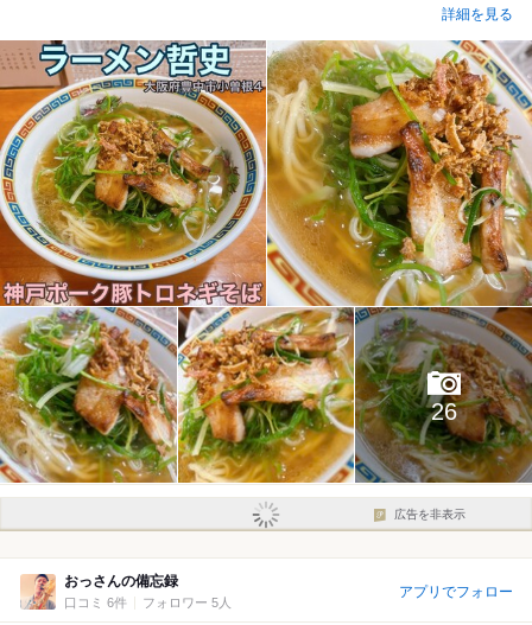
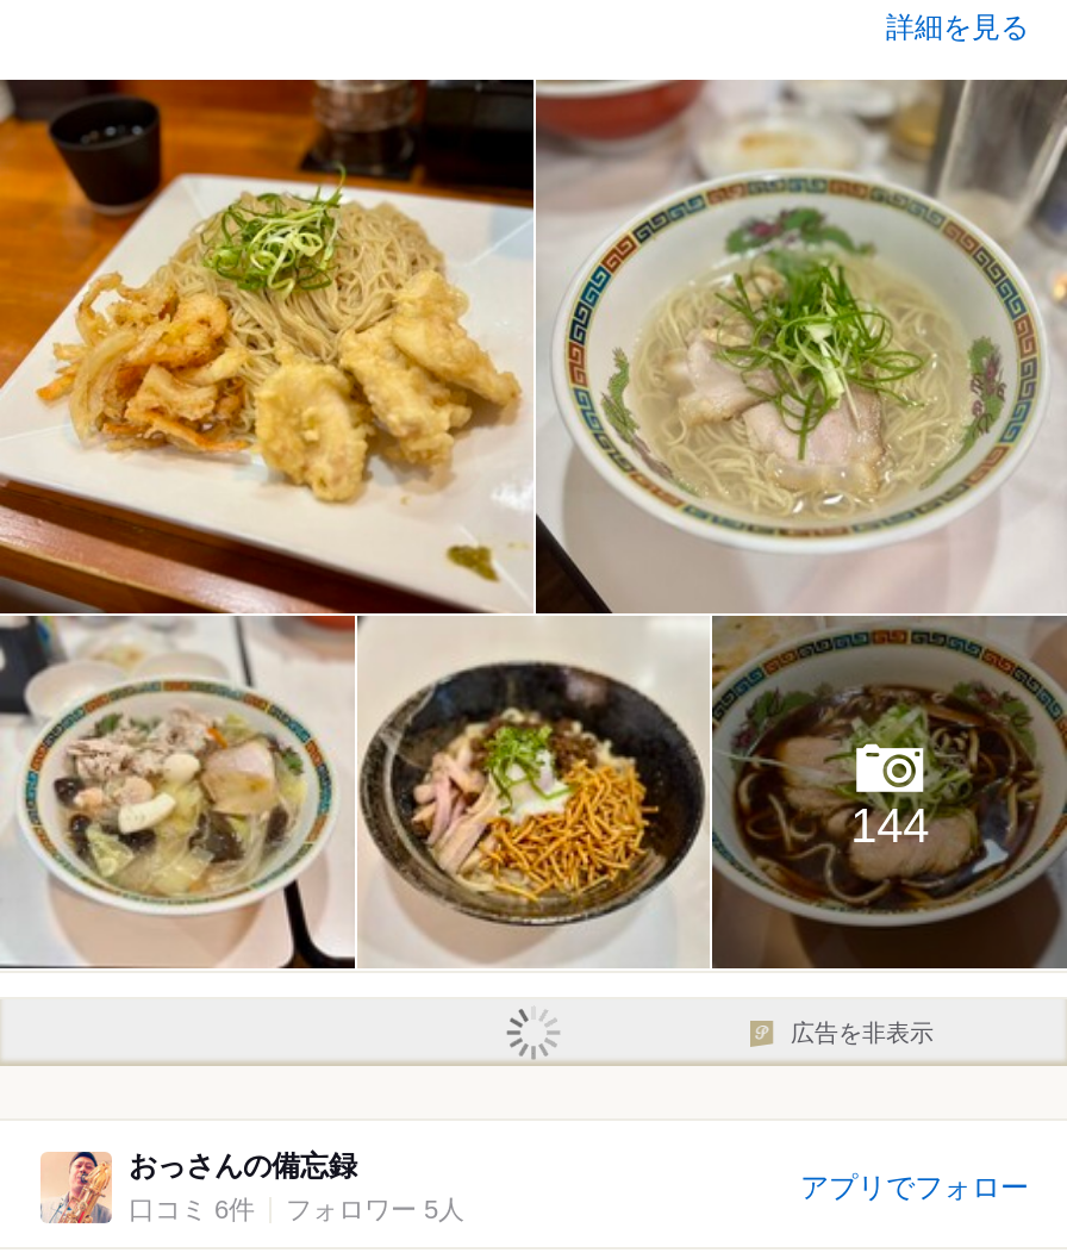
- [image]
- 26
+ [image]
+ 144
